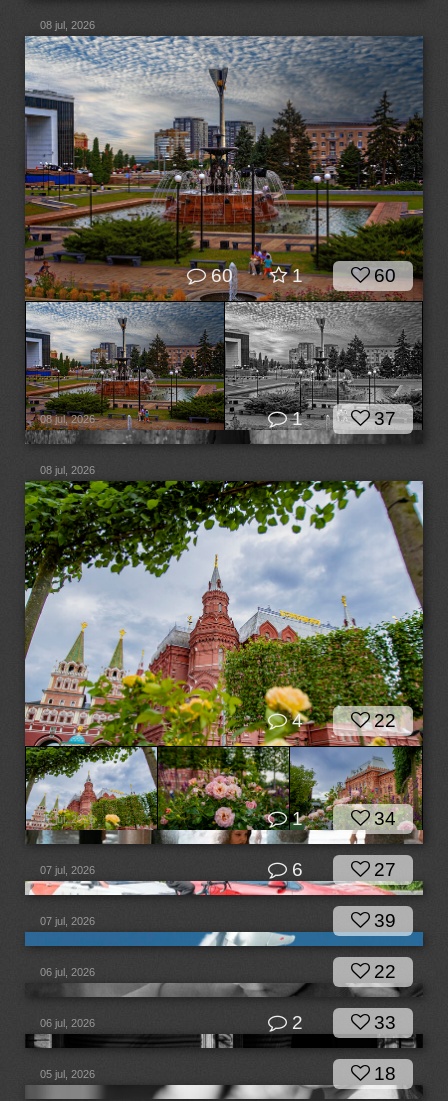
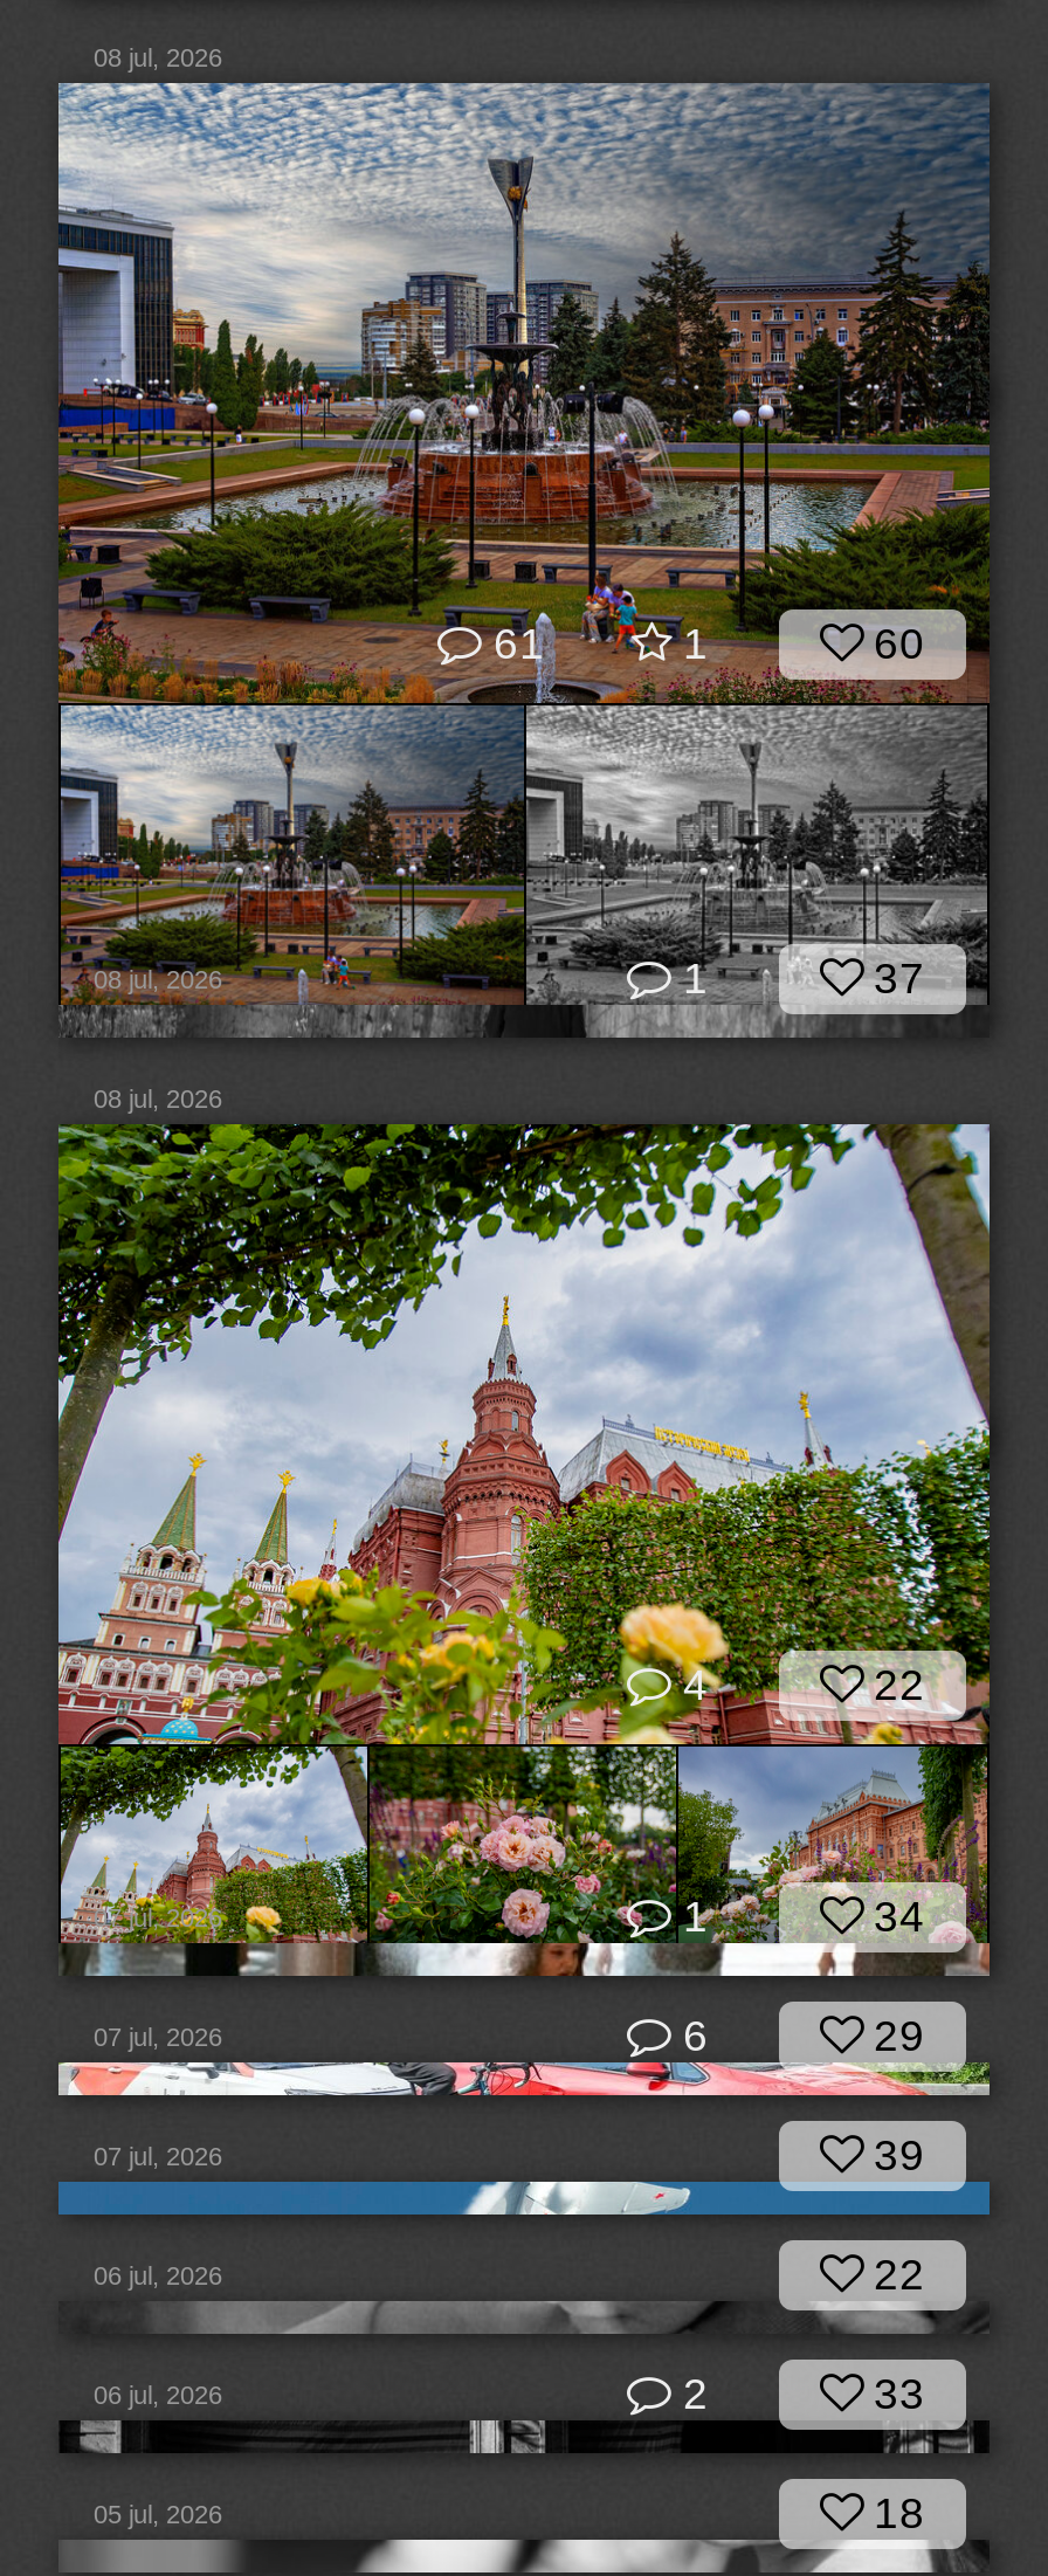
- 60
+ 61

- 27
+ 29
